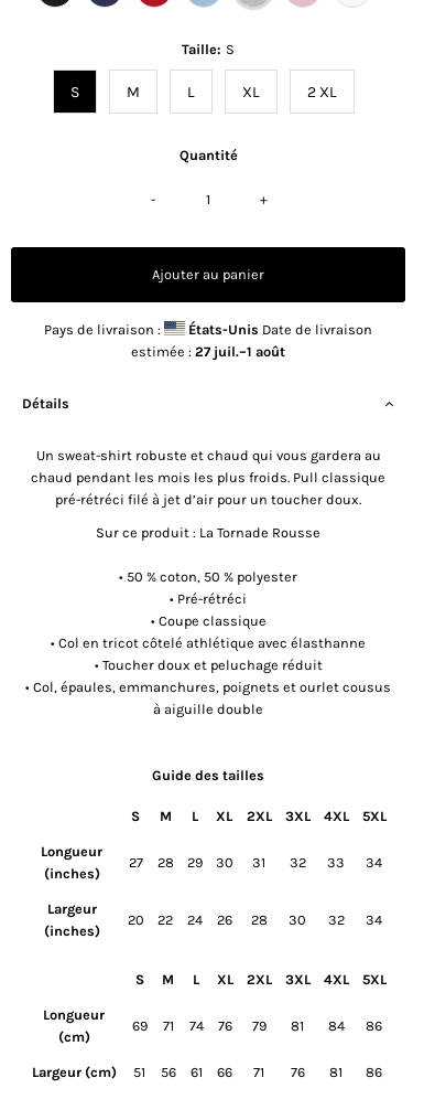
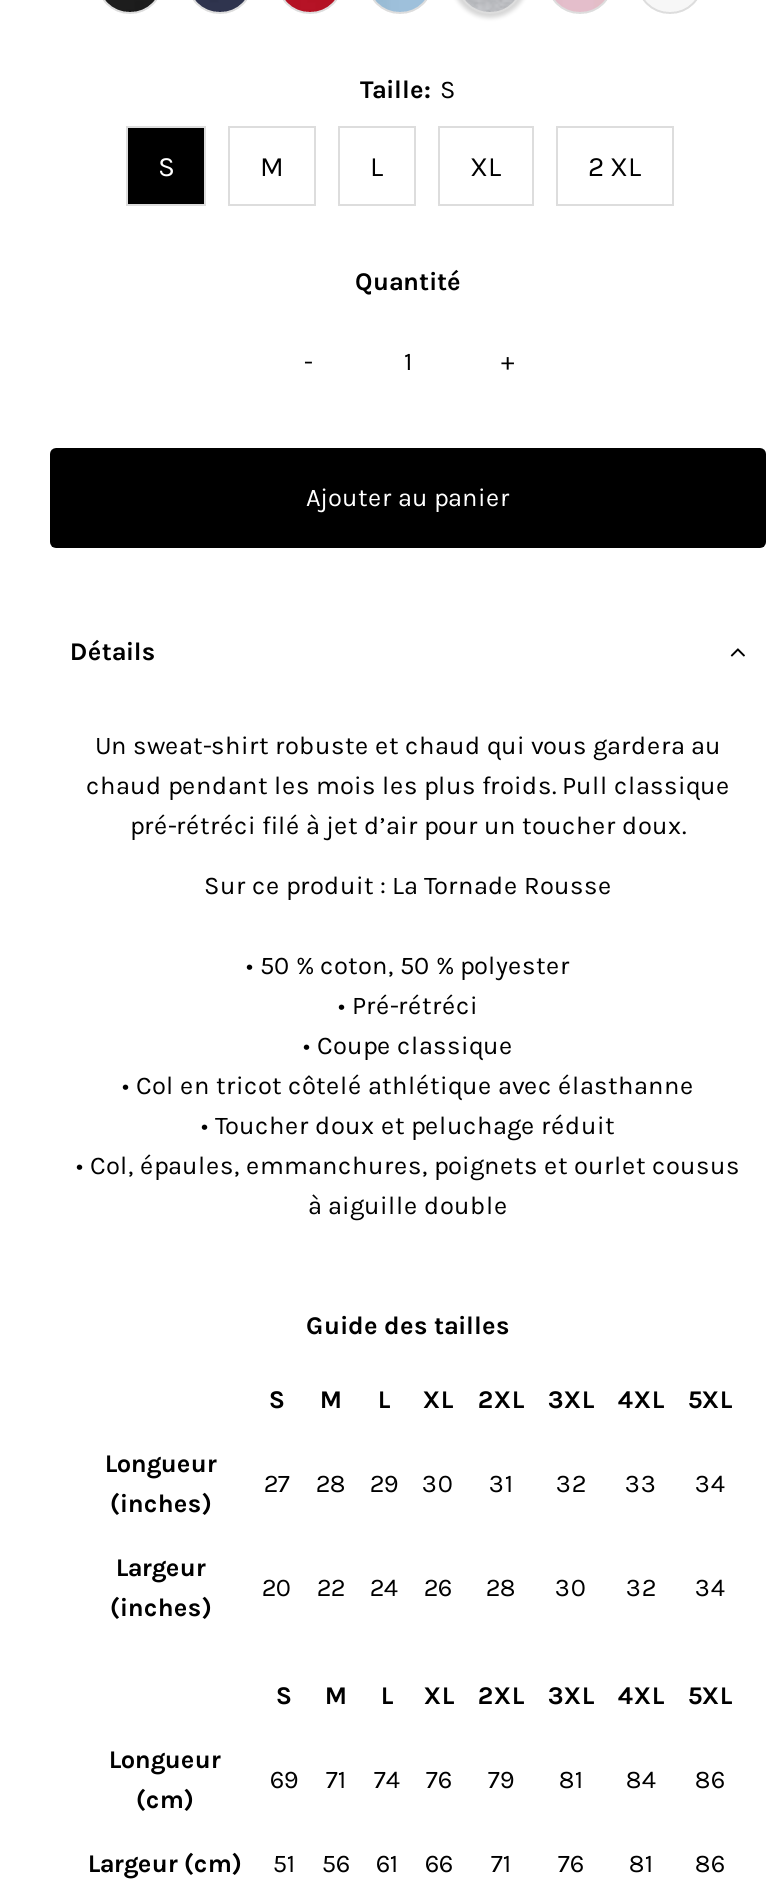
- Pays de livraison :
- États-Unis Date de livraison
- estimée : 27 juil.–1 août
